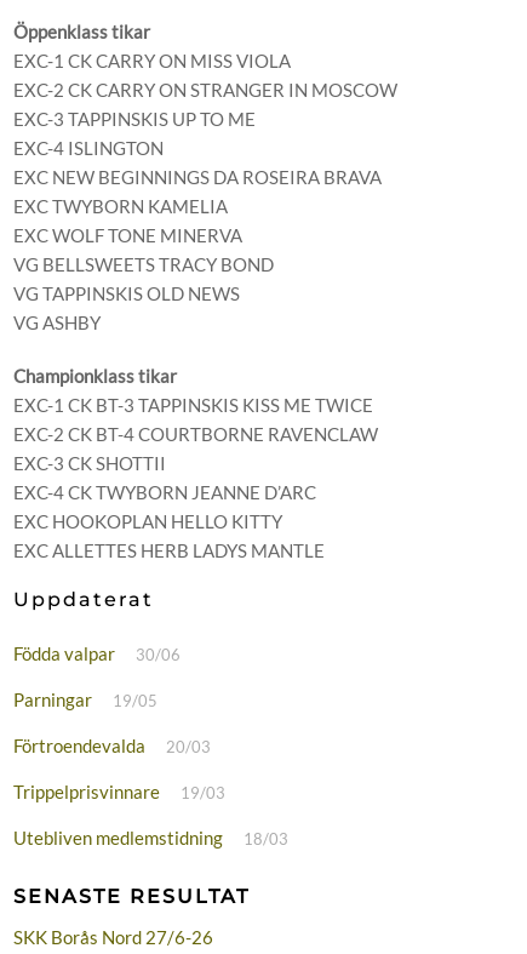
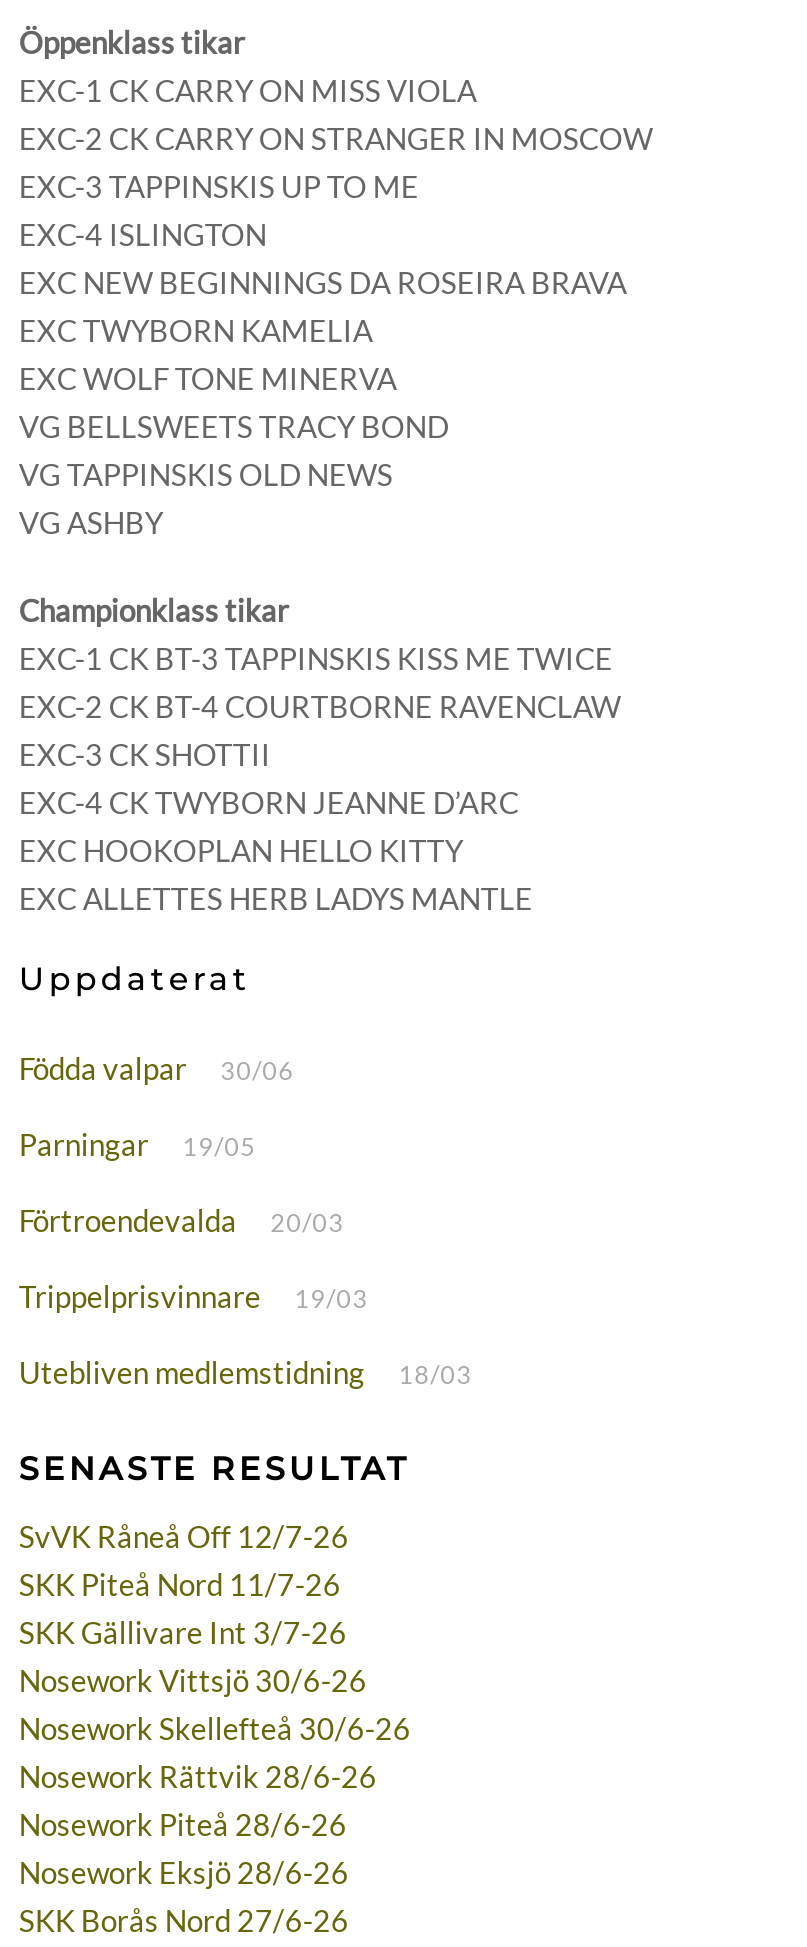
+ SvVK Råneå Off 12/7-26
+ SKK Piteå Nord 11/7-26
+ SKK Gällivare Int 3/7-26
+ Nosework Vittsjö 30/6-26
+ Nosework Skellefteå 30/6-26
+ Nosework Rättvik 28/6-26
+ Nosework Piteå 28/6-26
+ Nosework Eksjö 28/6-26
